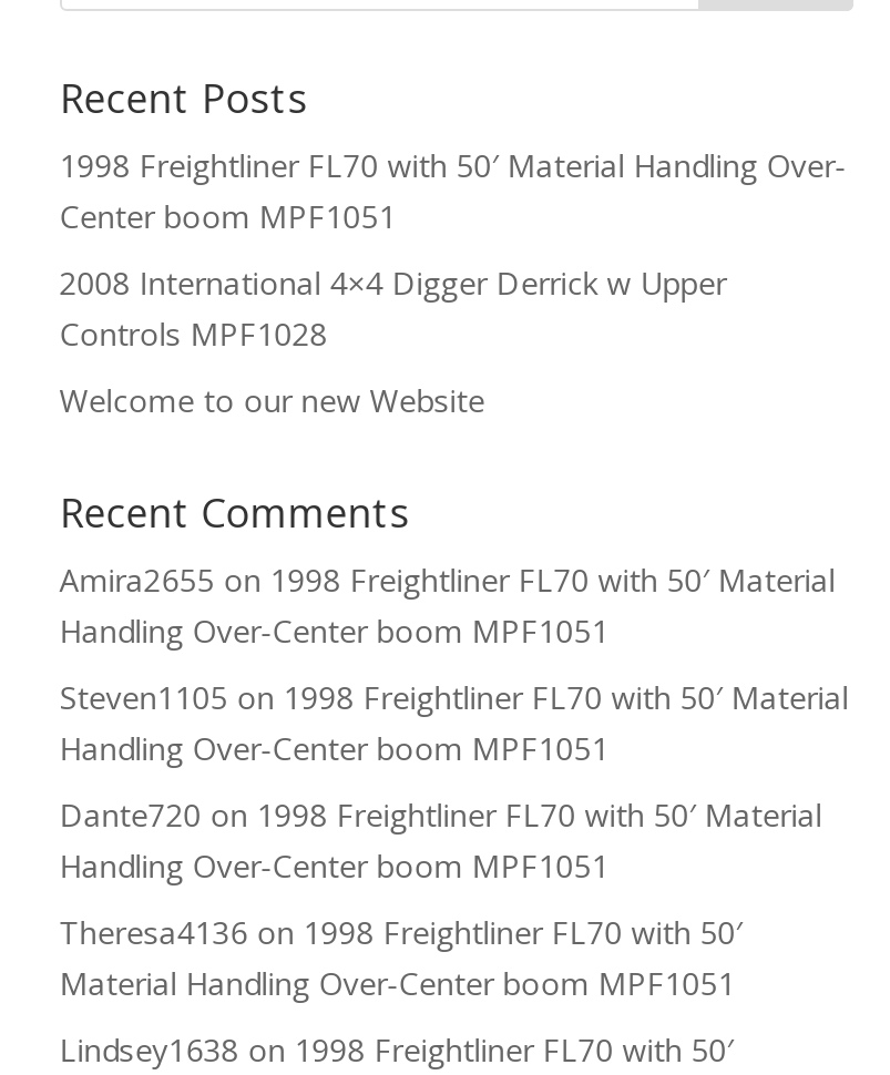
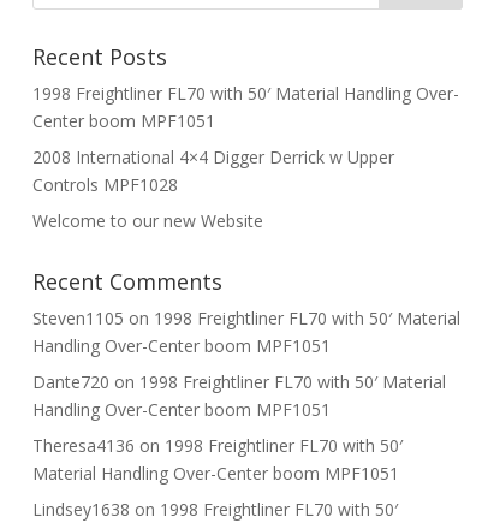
- Amira2655 on 1998 Freightliner FL70 with 50′ Material
- Handling Over-Center boom MPF1051
